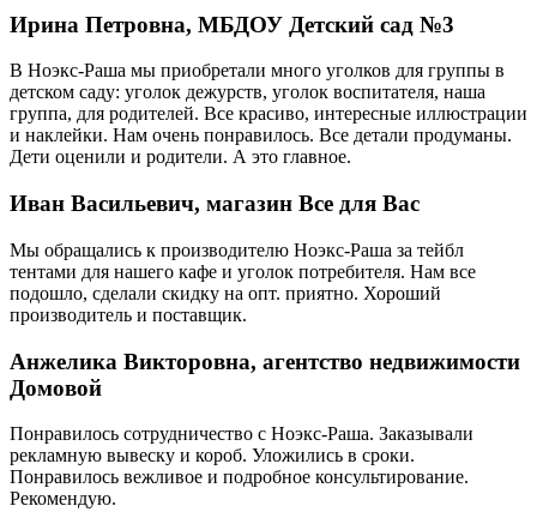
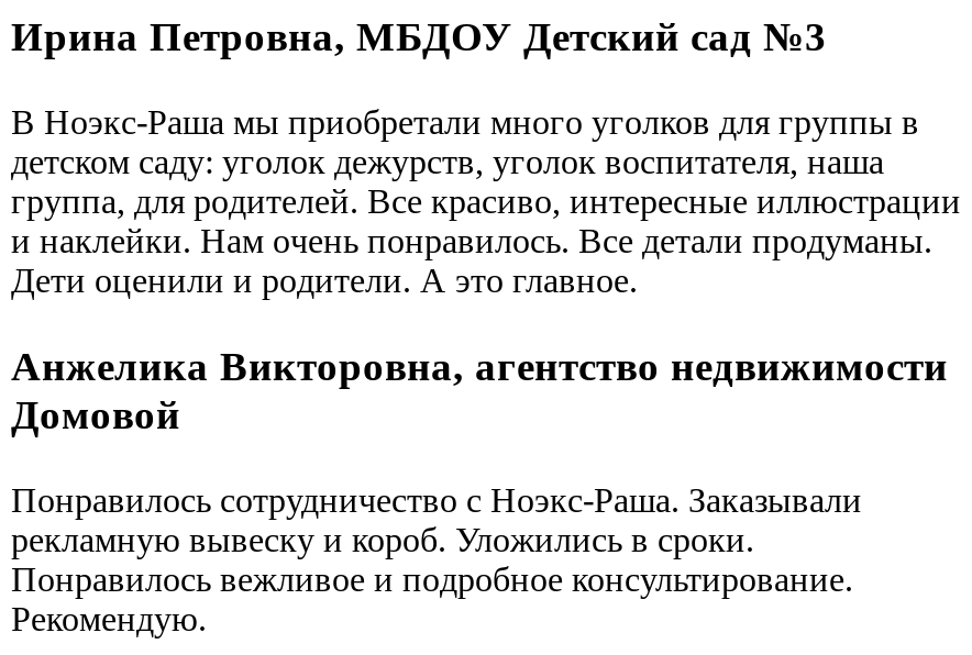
- Иван Васильевич, магазин Все для Вас
- Мы обращались к производителю Ноэкс-Раша за тейбл
- тентами для нашего кафе и уголок потребителя. Нам все
- подошло, сделали скидку на опт. приятно. Хороший
- производитель и поставщик.
